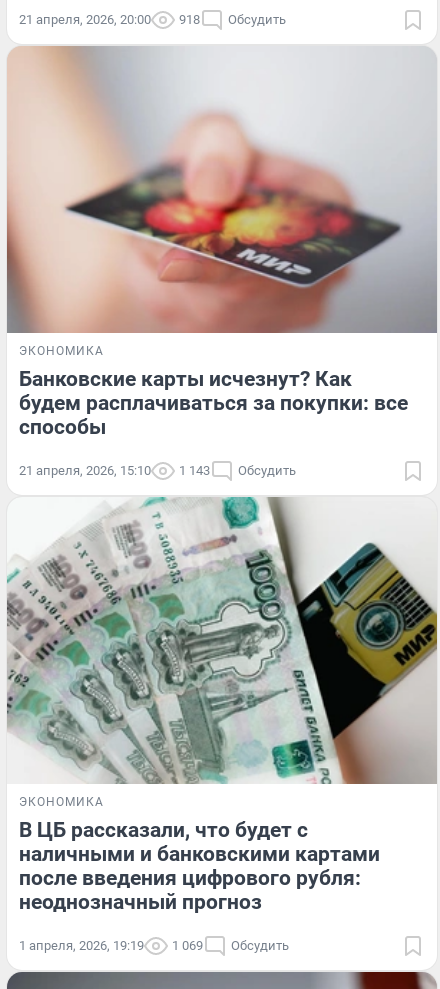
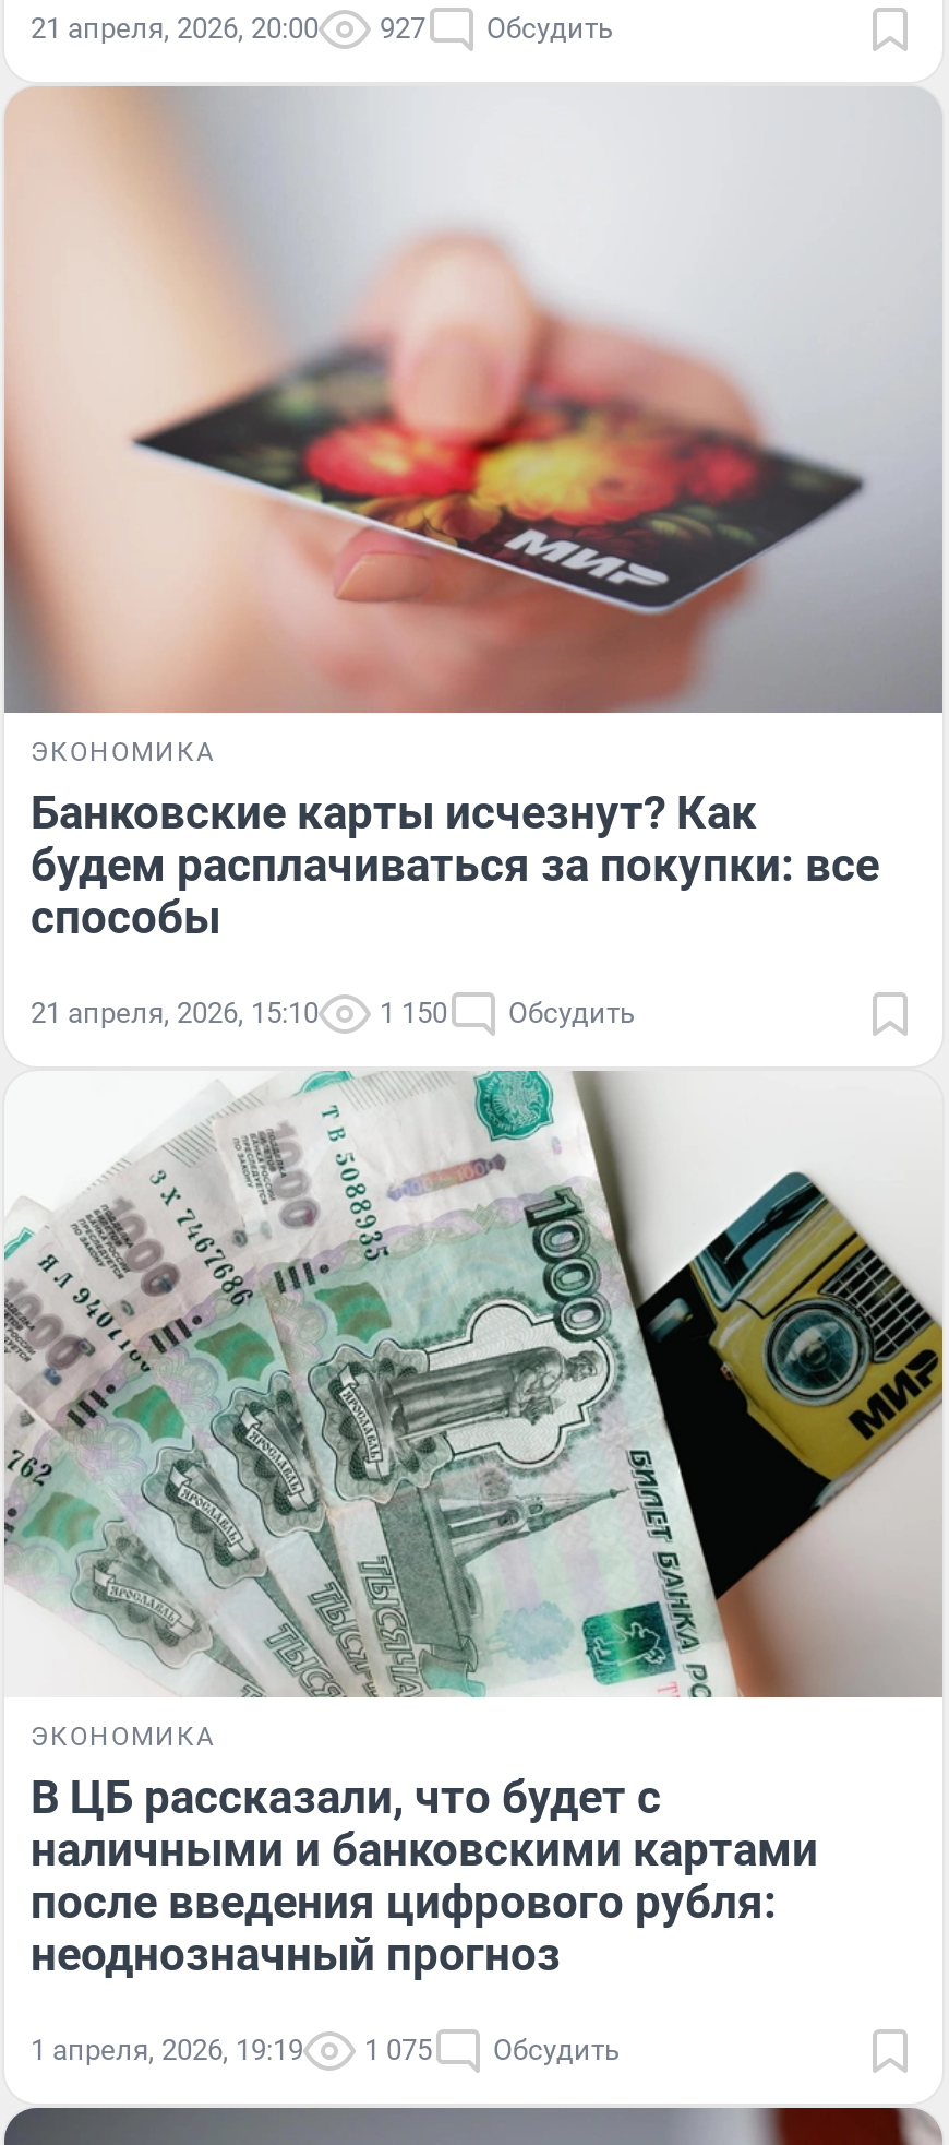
- 21 апреля, 2026, 20:00 918 Обсудить
+ 21 апреля, 2026, 20:00 927 Обсудить

- 21 апреля, 2026, 15:10 1 143 Обсудить
+ 21 апреля, 2026, 15:10 1 150 Обсудить

- 1 апреля, 2026, 19:19 1 069 Обсудить
+ 1 апреля, 2026, 19:19 1 075 Обсудить
